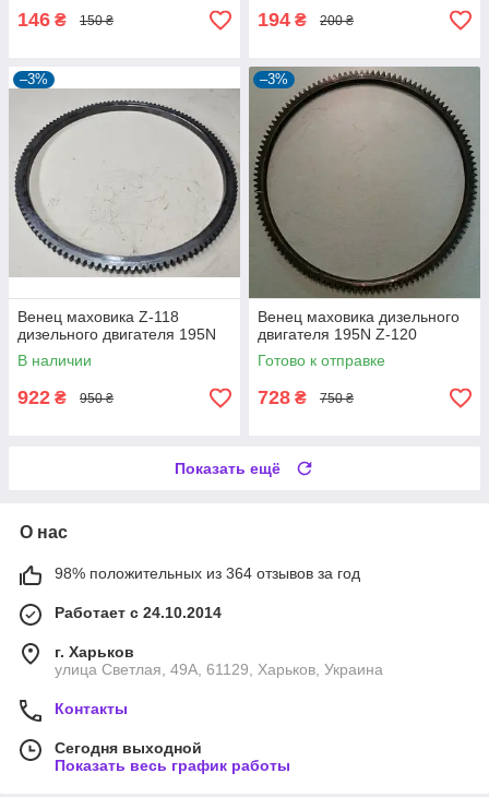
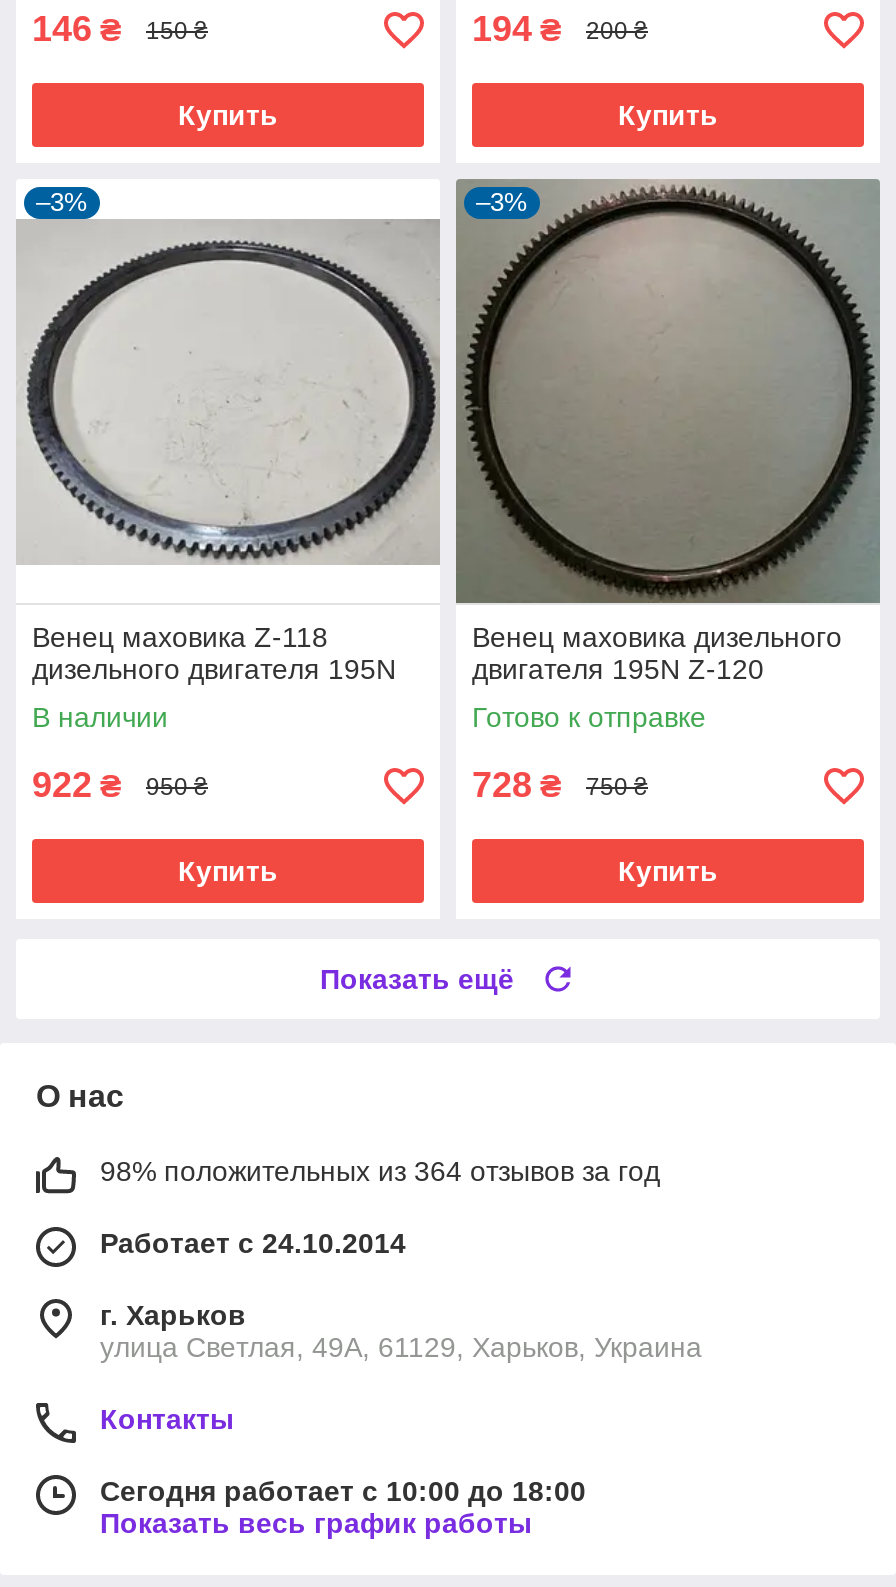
+ Купить

+ Купить

+ Купить

+ Купить

- Сегодня выходной
+ Сегодня работает с 10:00 до 18:00
